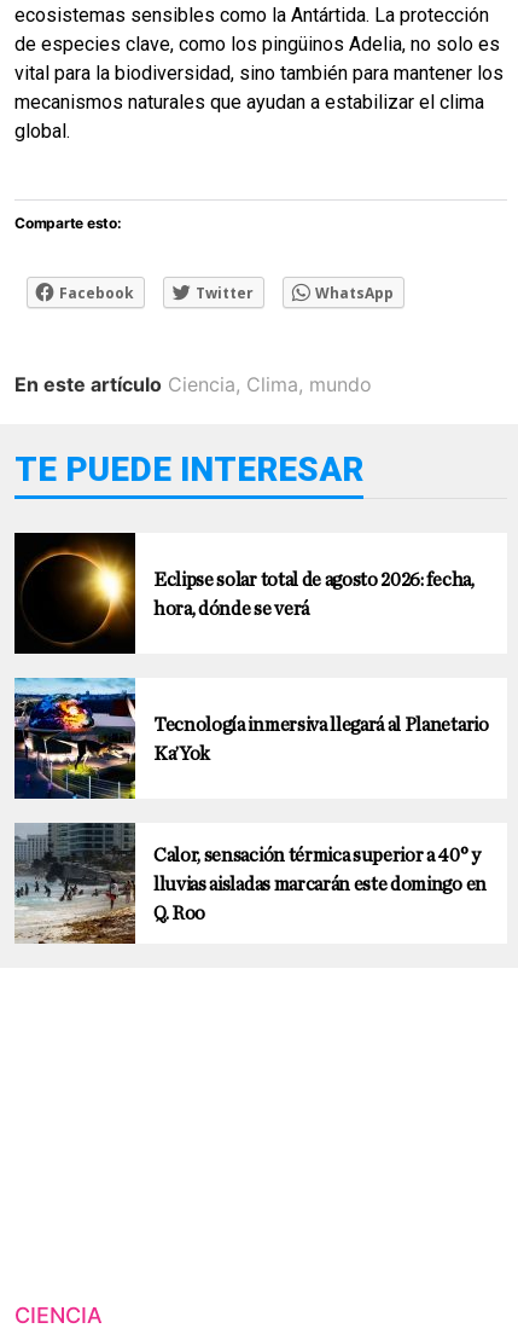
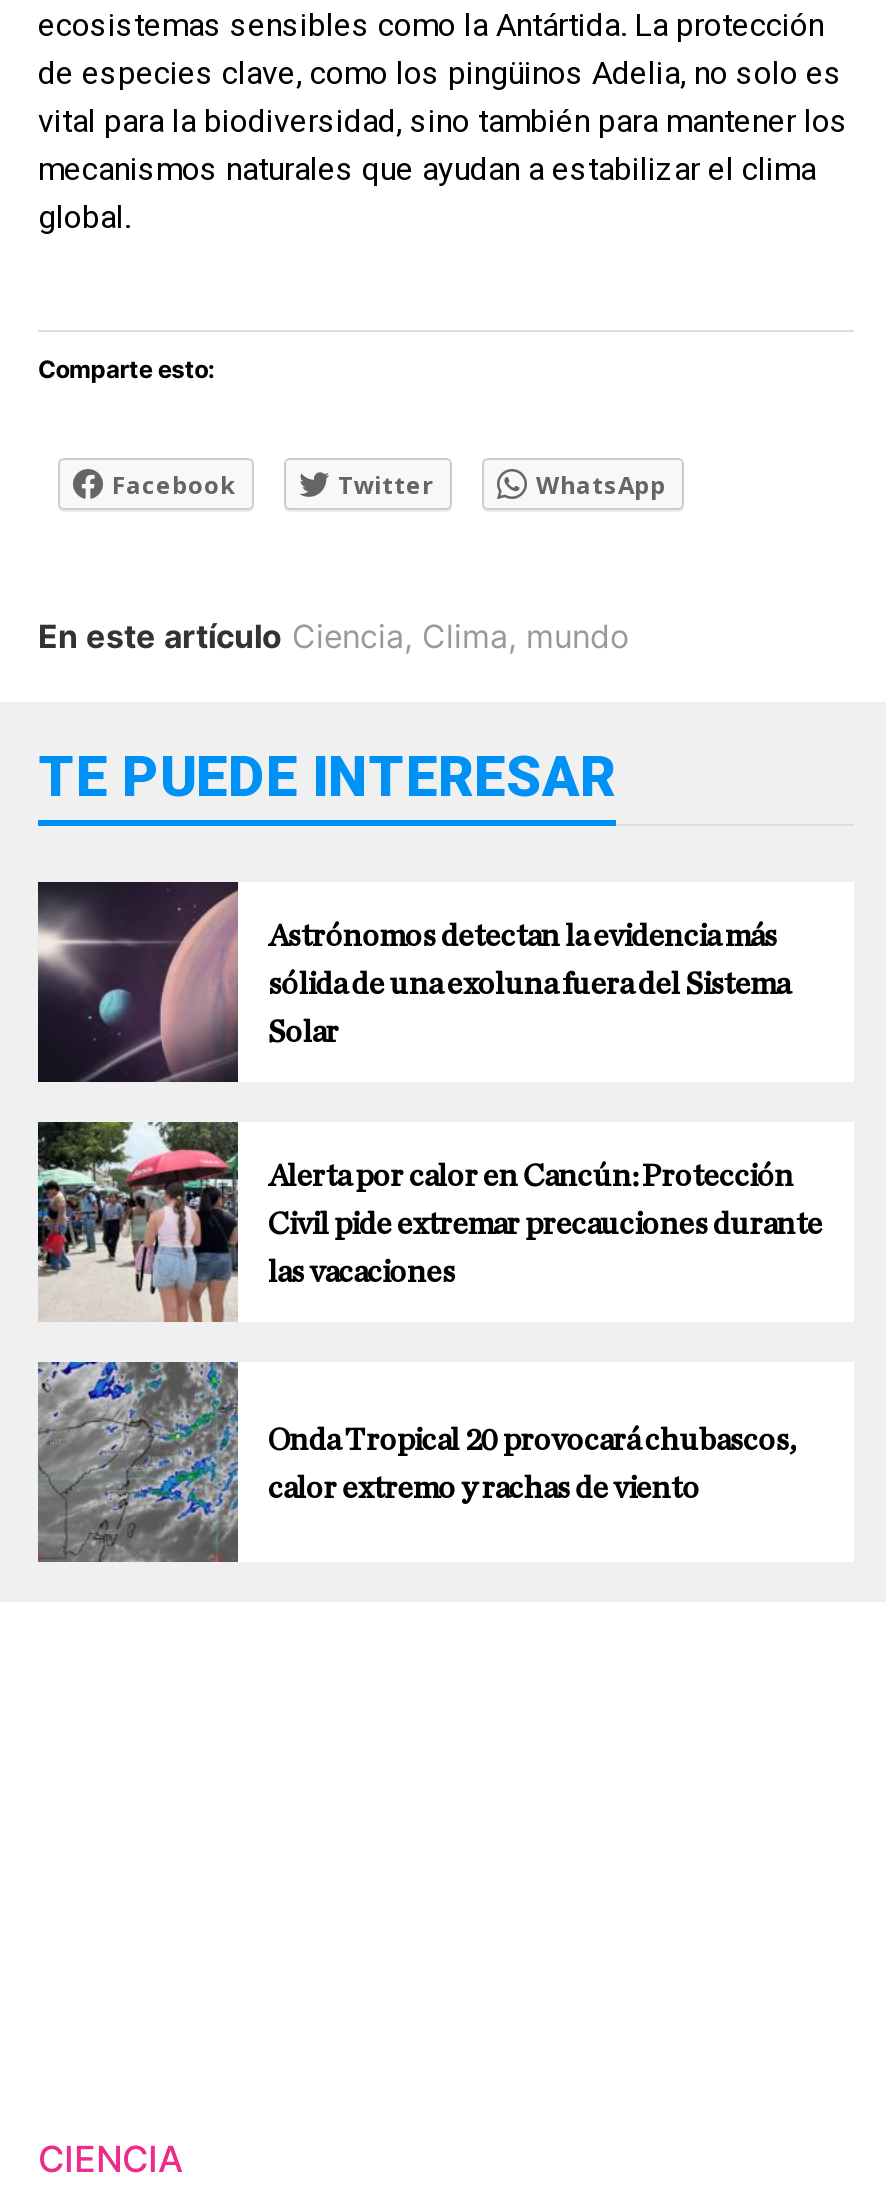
- [image]
- Eclipse solar total de agosto 2026: fecha,
- hora, dónde se verá
+ [image]
+ Astrónomos detectan la evidencia más
+ sólida de una exoluna fuera del Sistema
+ Solar

- [image]
- Tecnología inmersiva llegará al Planetario
- Ka’Yok
+ [image]
+ Alerta por calor en Cancún: Protección
+ Civil pide extremar precauciones durante
+ las vacaciones

- [image]
- Calor, sensación térmica superior a 40° y
- lluvias aisladas marcarán este domingo en
- Q. Roo
+ [image]
+ Onda Tropical 20 provocará chubascos,
+ calor extremo y rachas de viento
